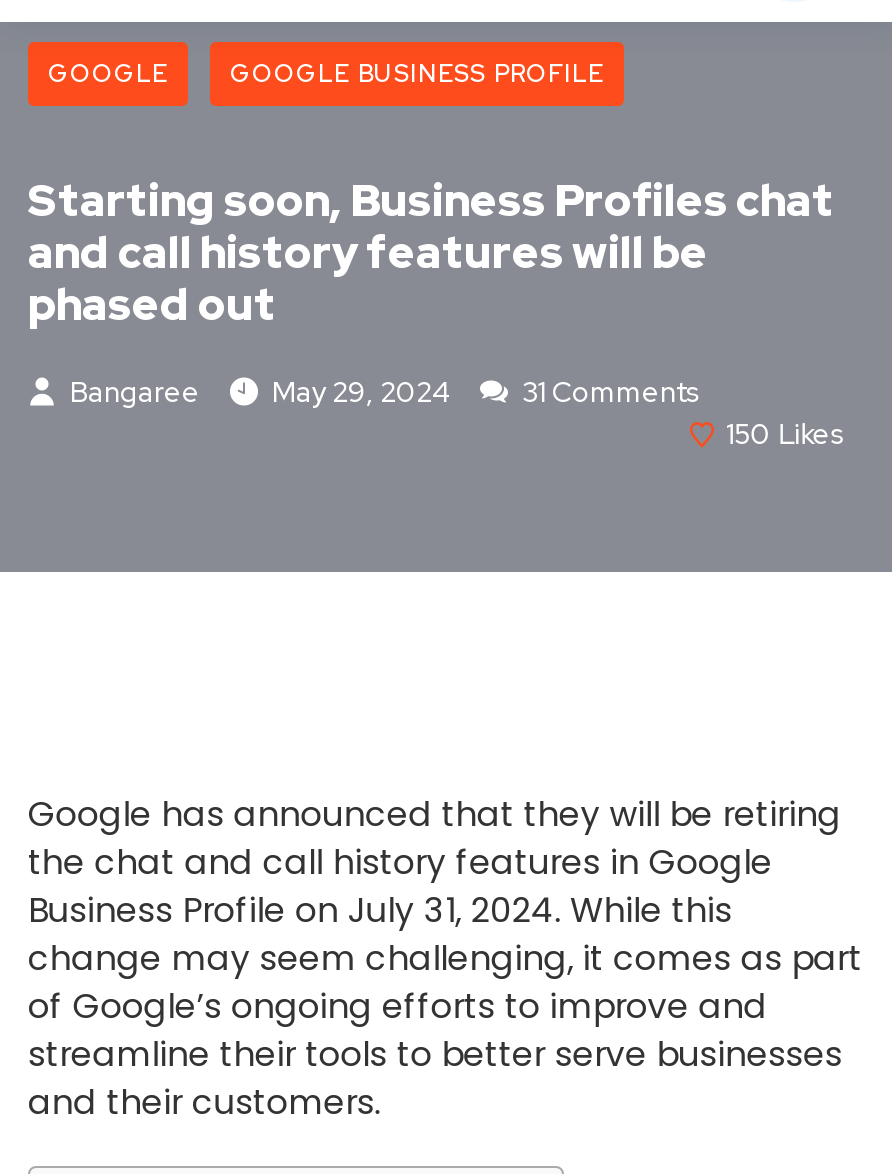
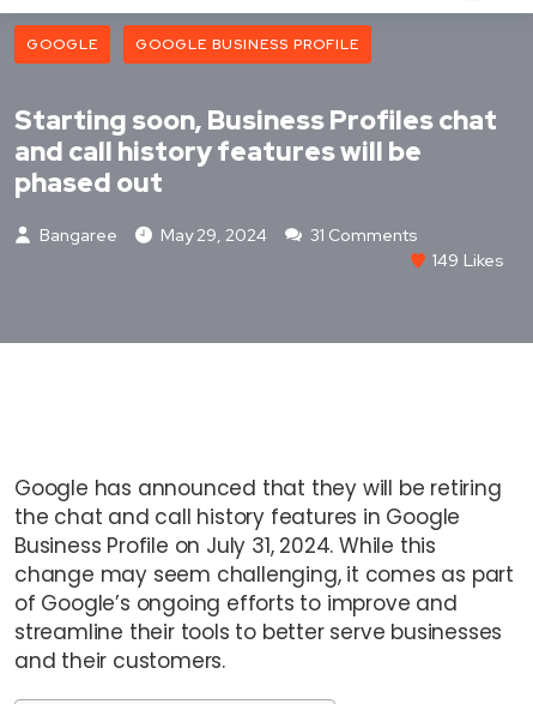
- 150 Likes
+ 149 Likes
